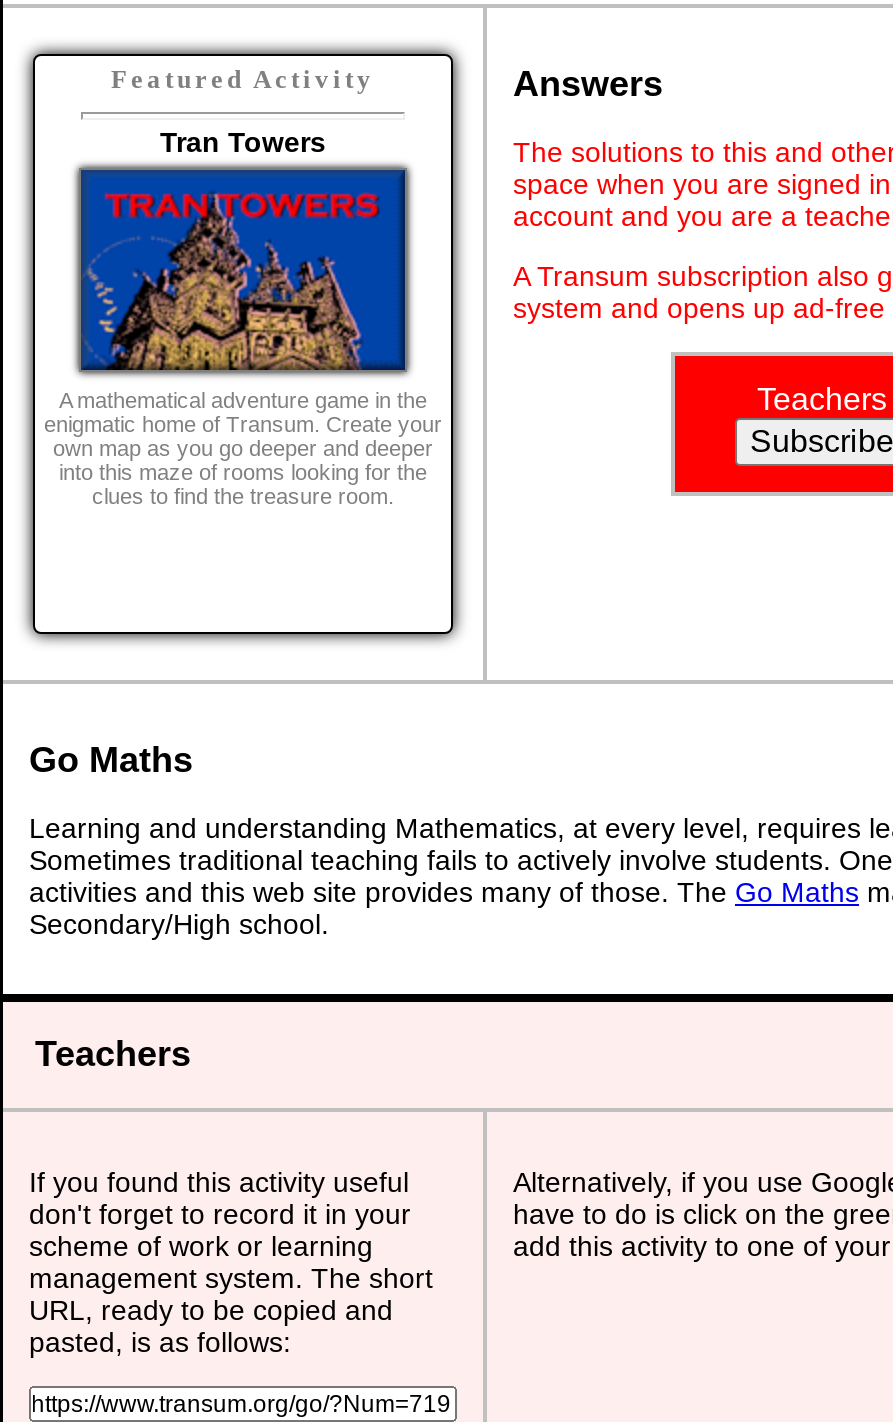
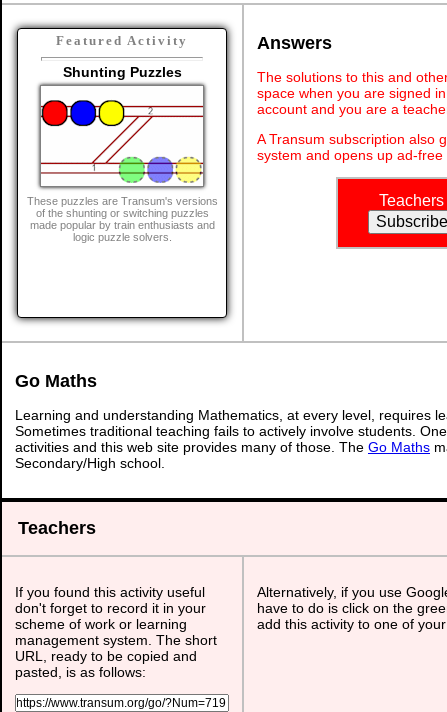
- Tran Towers
+ Shunting Puzzles

- [image]
- A mathematical adventure game in the
- enigmatic home of Transum. Create your
- own map as you go deeper and deeper
- into this maze of rooms looking for the
- clues to find the treasure room.
+ [image]
+ These puzzles are Transum's versions
+ of the shunting or switching puzzles
+ made popular by train enthusiasts and
+ logic puzzle solvers.
